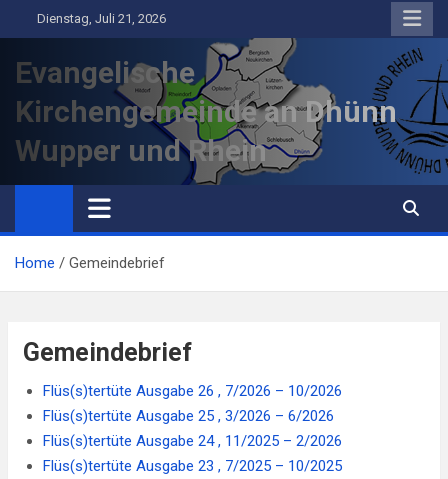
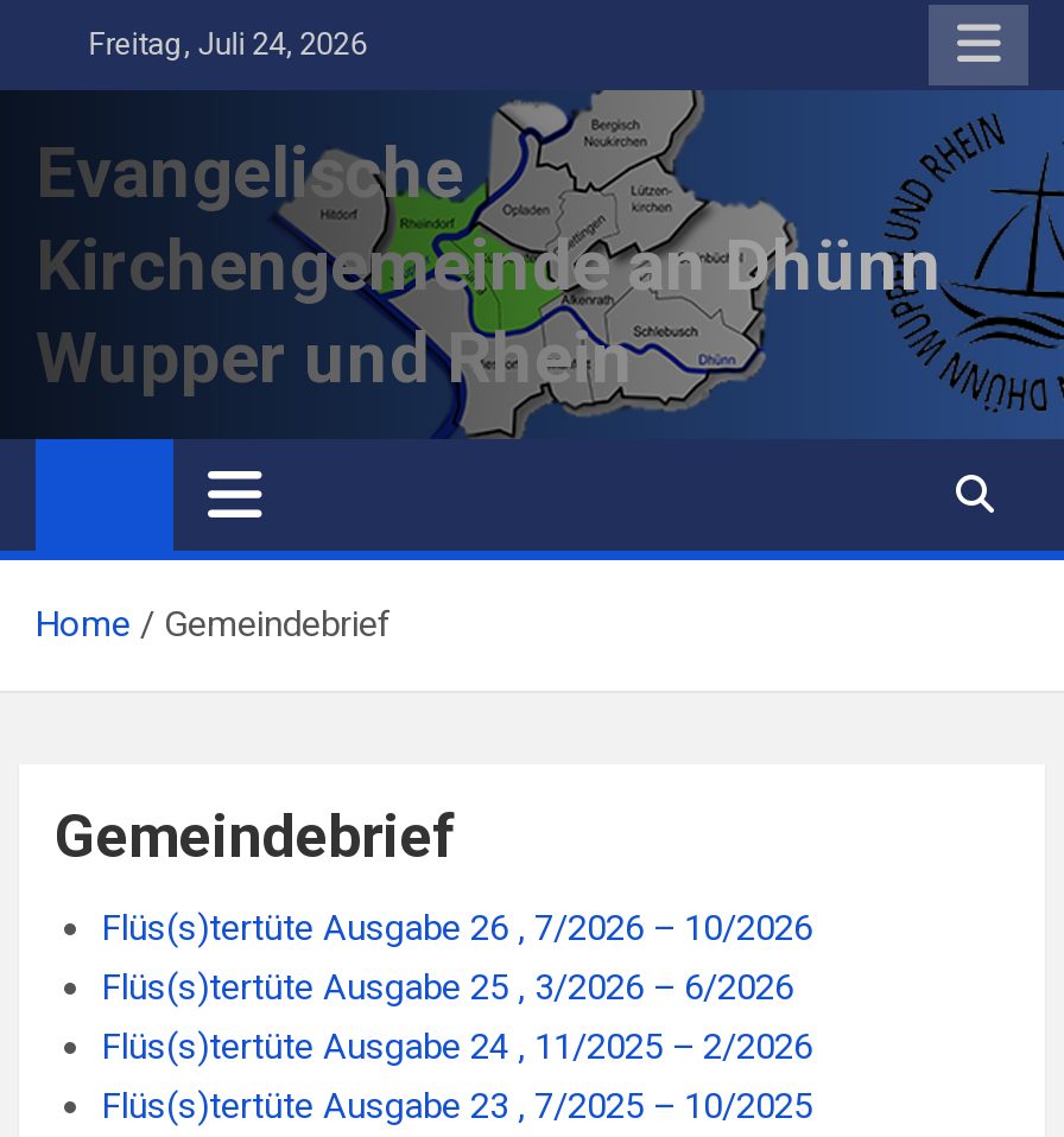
- Dienstag, Juli 21, 2026
+ Freitag, Juli 24, 2026
